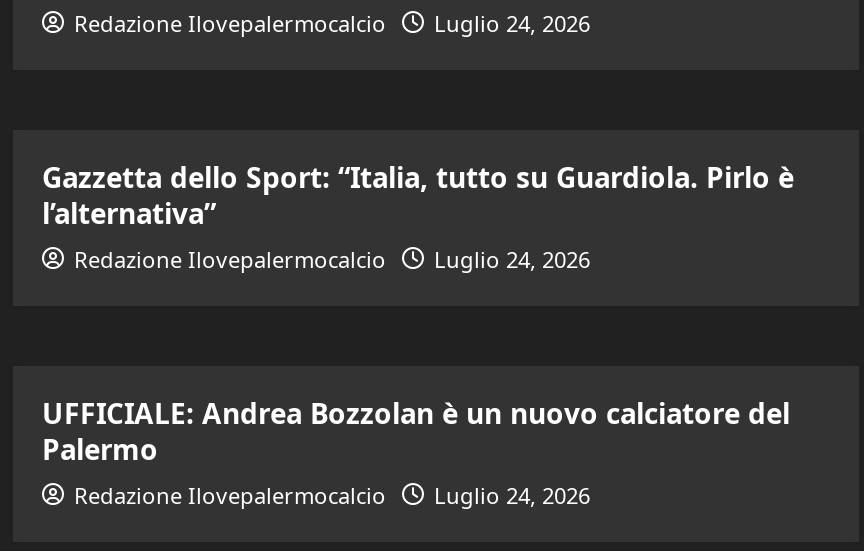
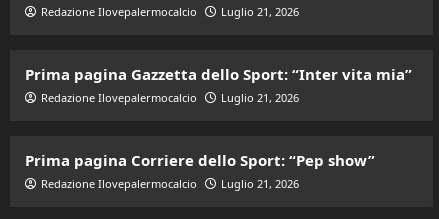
- Redazione Ilovepalermocalcio Luglio 24, 2026
+ Redazione Ilovepalermocalcio Luglio 21, 2026

- Gazzetta dello Sport: “Italia, tutto su Guardiola. Pirlo è
- l’alternativa”
+ Prima pagina Gazzetta dello Sport: “Inter vita mia”

- Redazione Ilovepalermocalcio Luglio 24, 2026
+ Redazione Ilovepalermocalcio Luglio 21, 2026

- UFFICIALE: Andrea Bozzolan è un nuovo calciatore del
- Palermo
+ Prima pagina Corriere dello Sport: “Pep show”

- Redazione Ilovepalermocalcio Luglio 24, 2026
+ Redazione Ilovepalermocalcio Luglio 21, 2026
